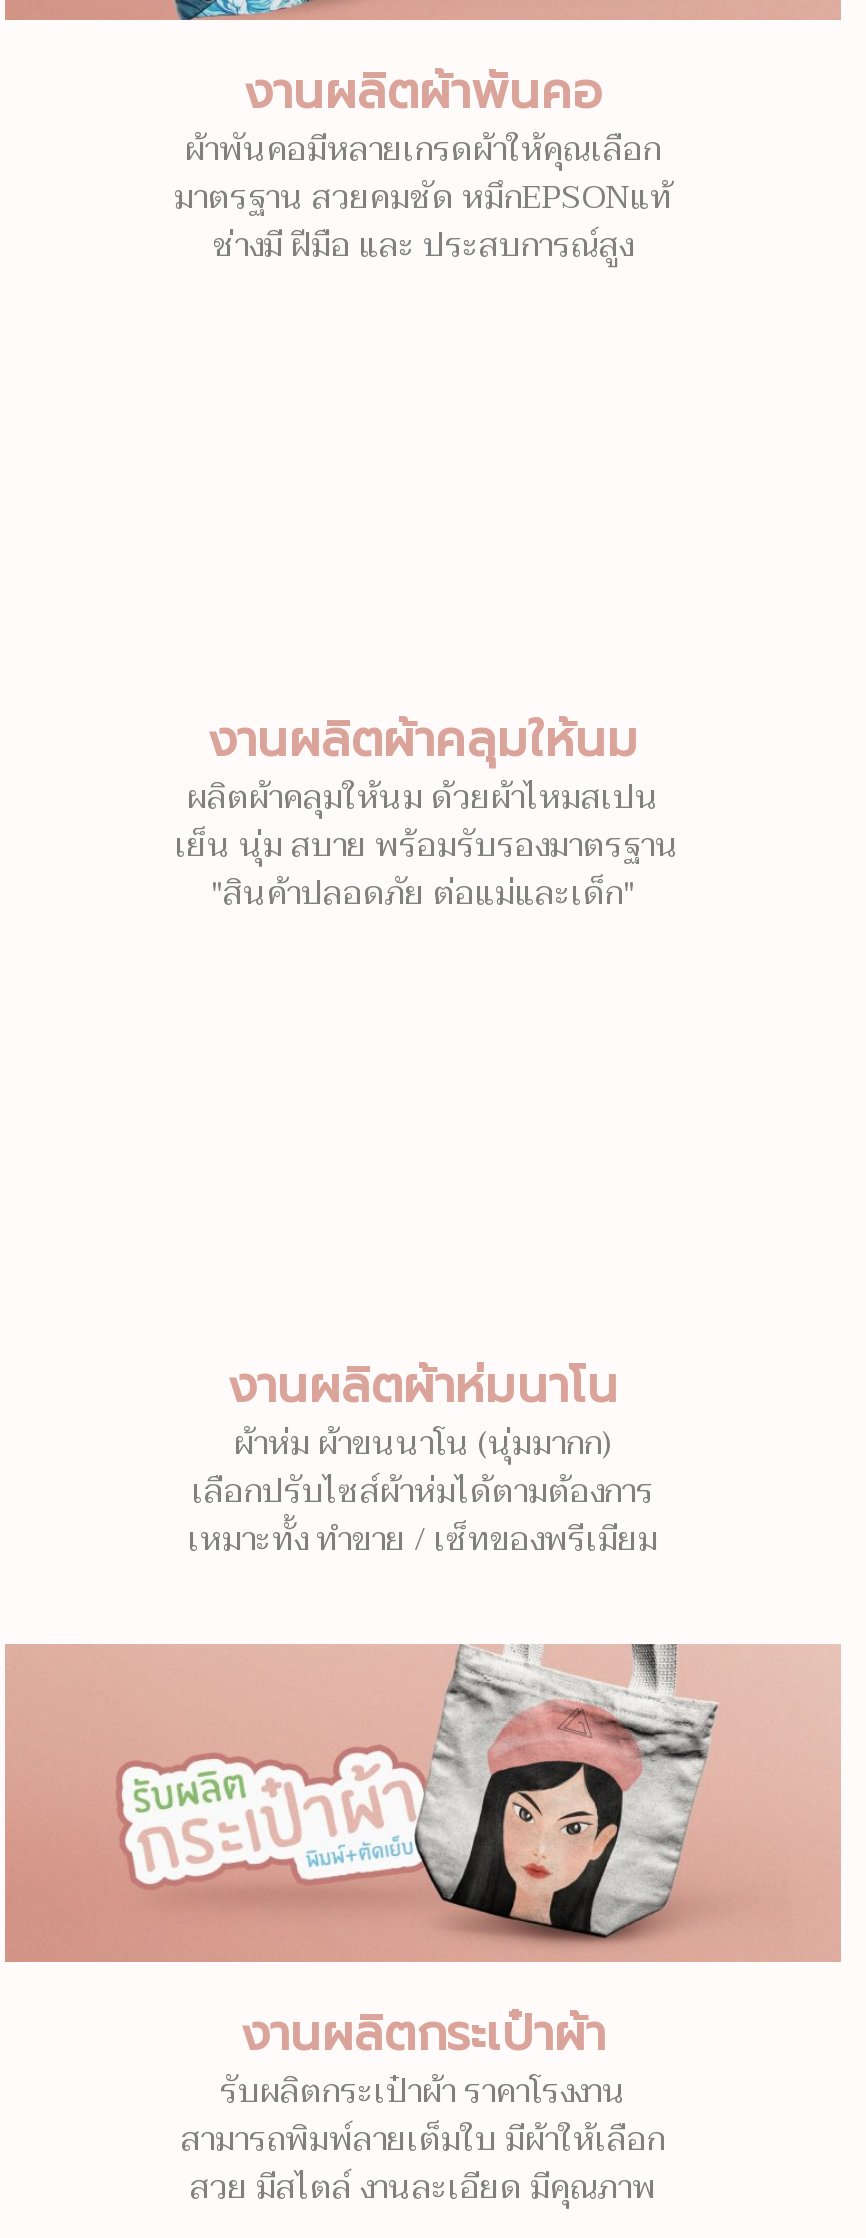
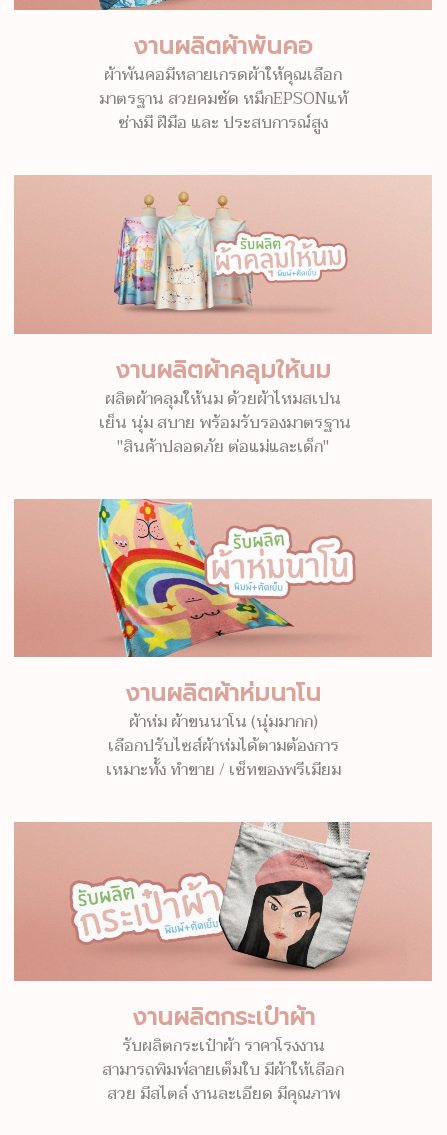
+ [image]

+ [image]
